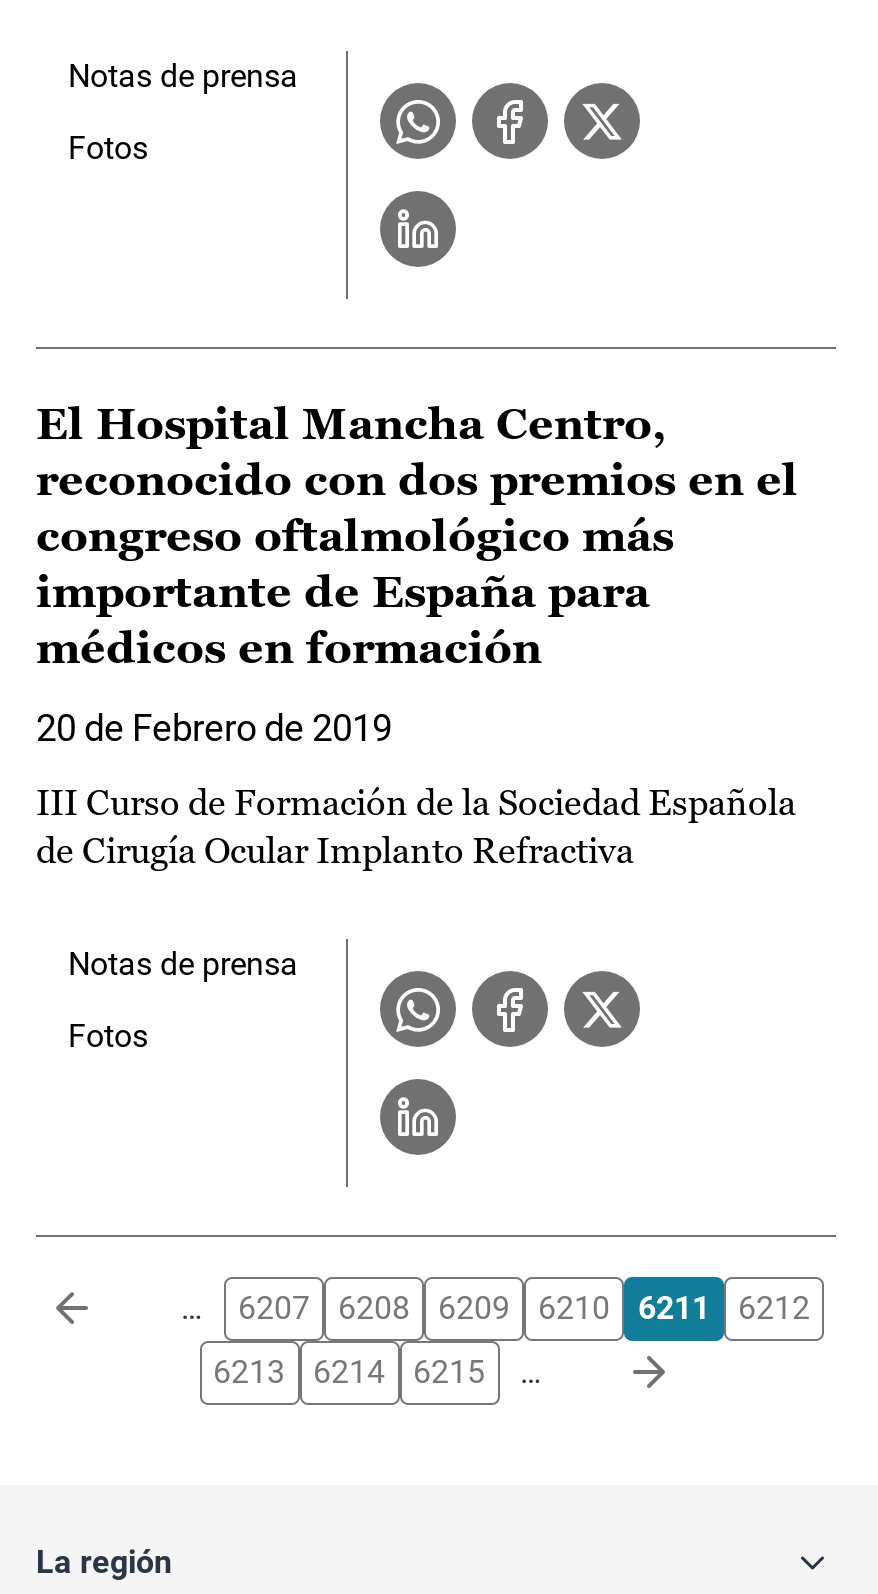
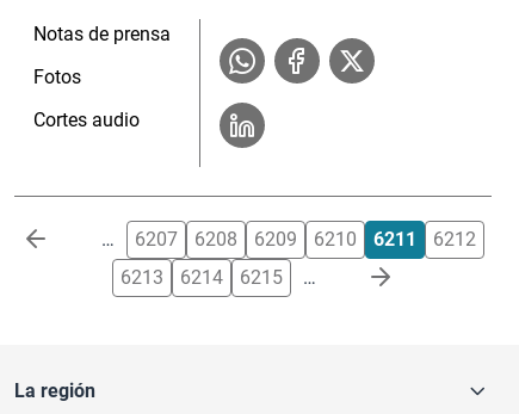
- El Hospital Mancha Centro,
- reconocido con dos premios en el
- congreso oftalmológico más
- importante de España para
- médicos en formación
- 20 de Febrero de 2019
- III Curso de Formación de la Sociedad Española
- de Cirugía Ocular Implanto Refractiva
- Notas de prensa
- Fotos
+ Cortes audio
